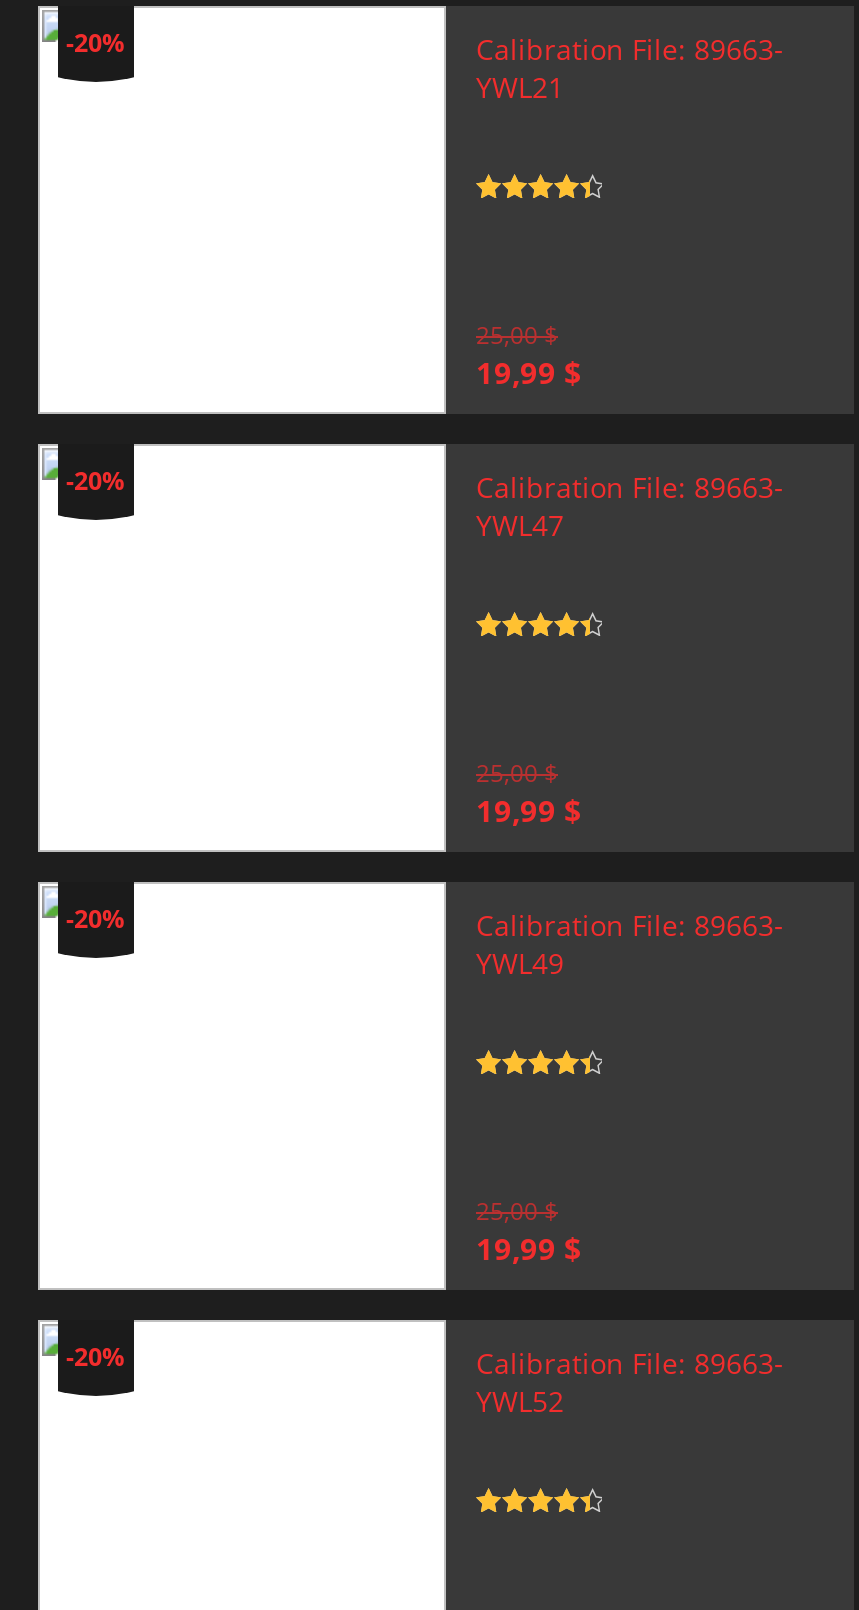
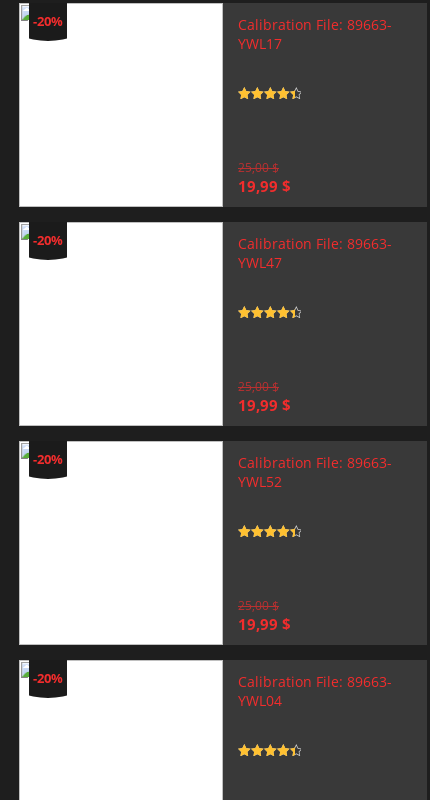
- YWL21
+ YWL17

- YWL49
+ YWL52

- YWL52
+ YWL04
